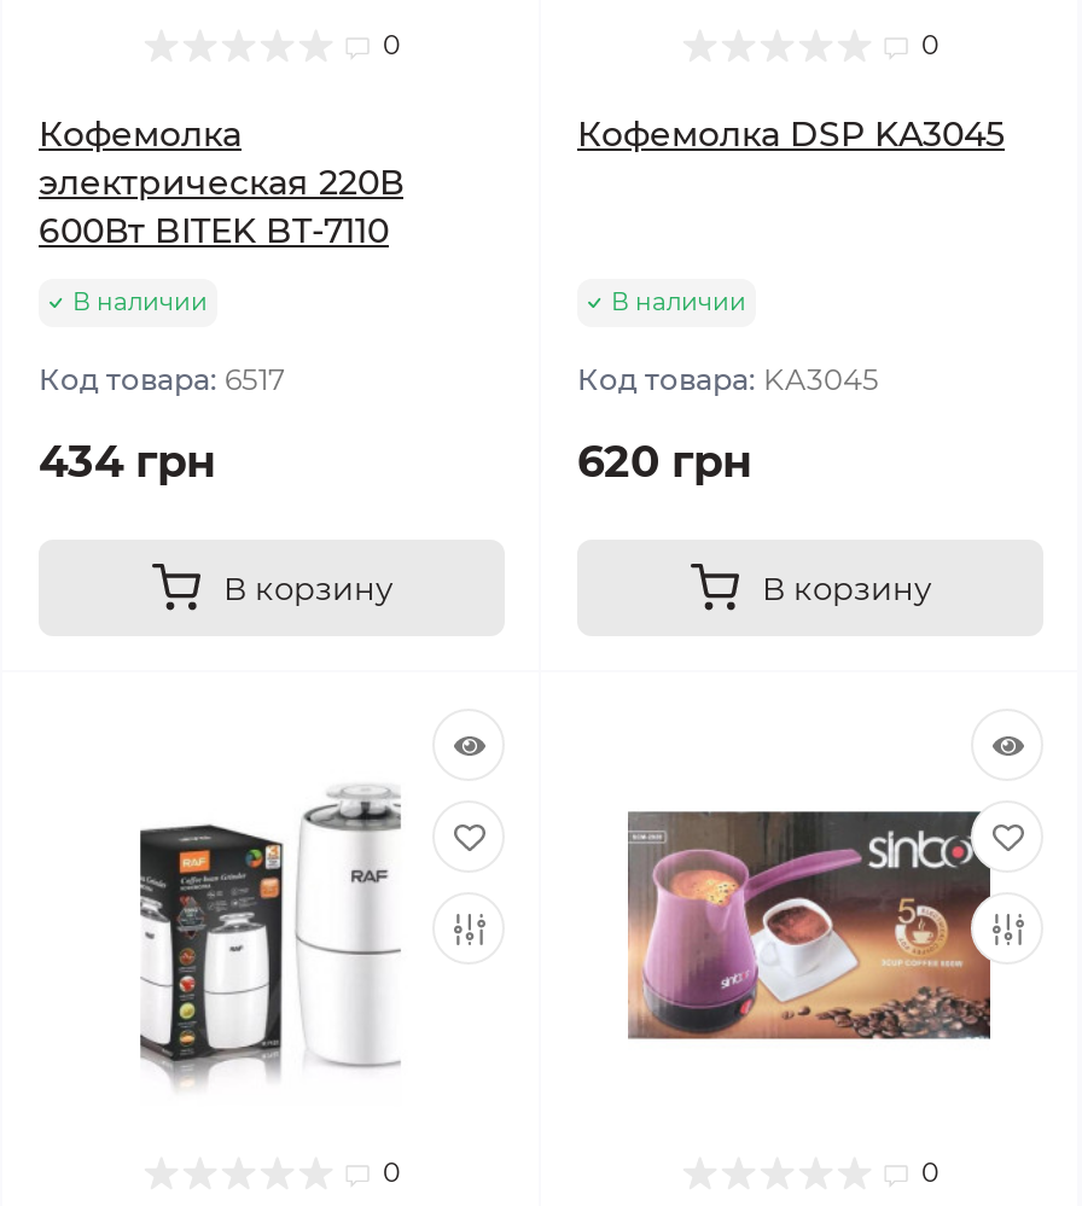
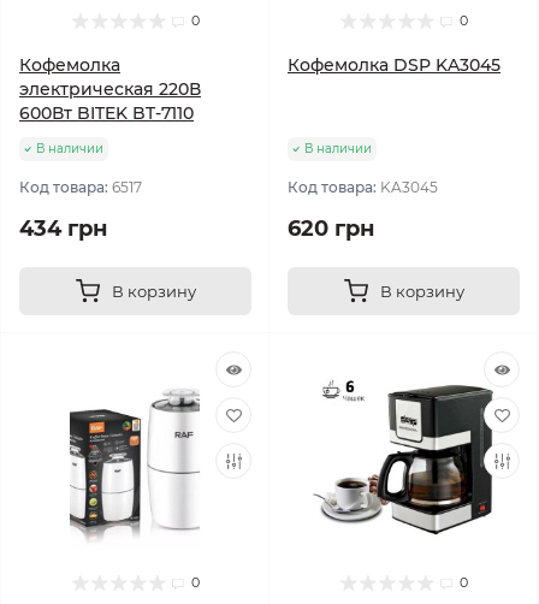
- [image]
+ [image]
